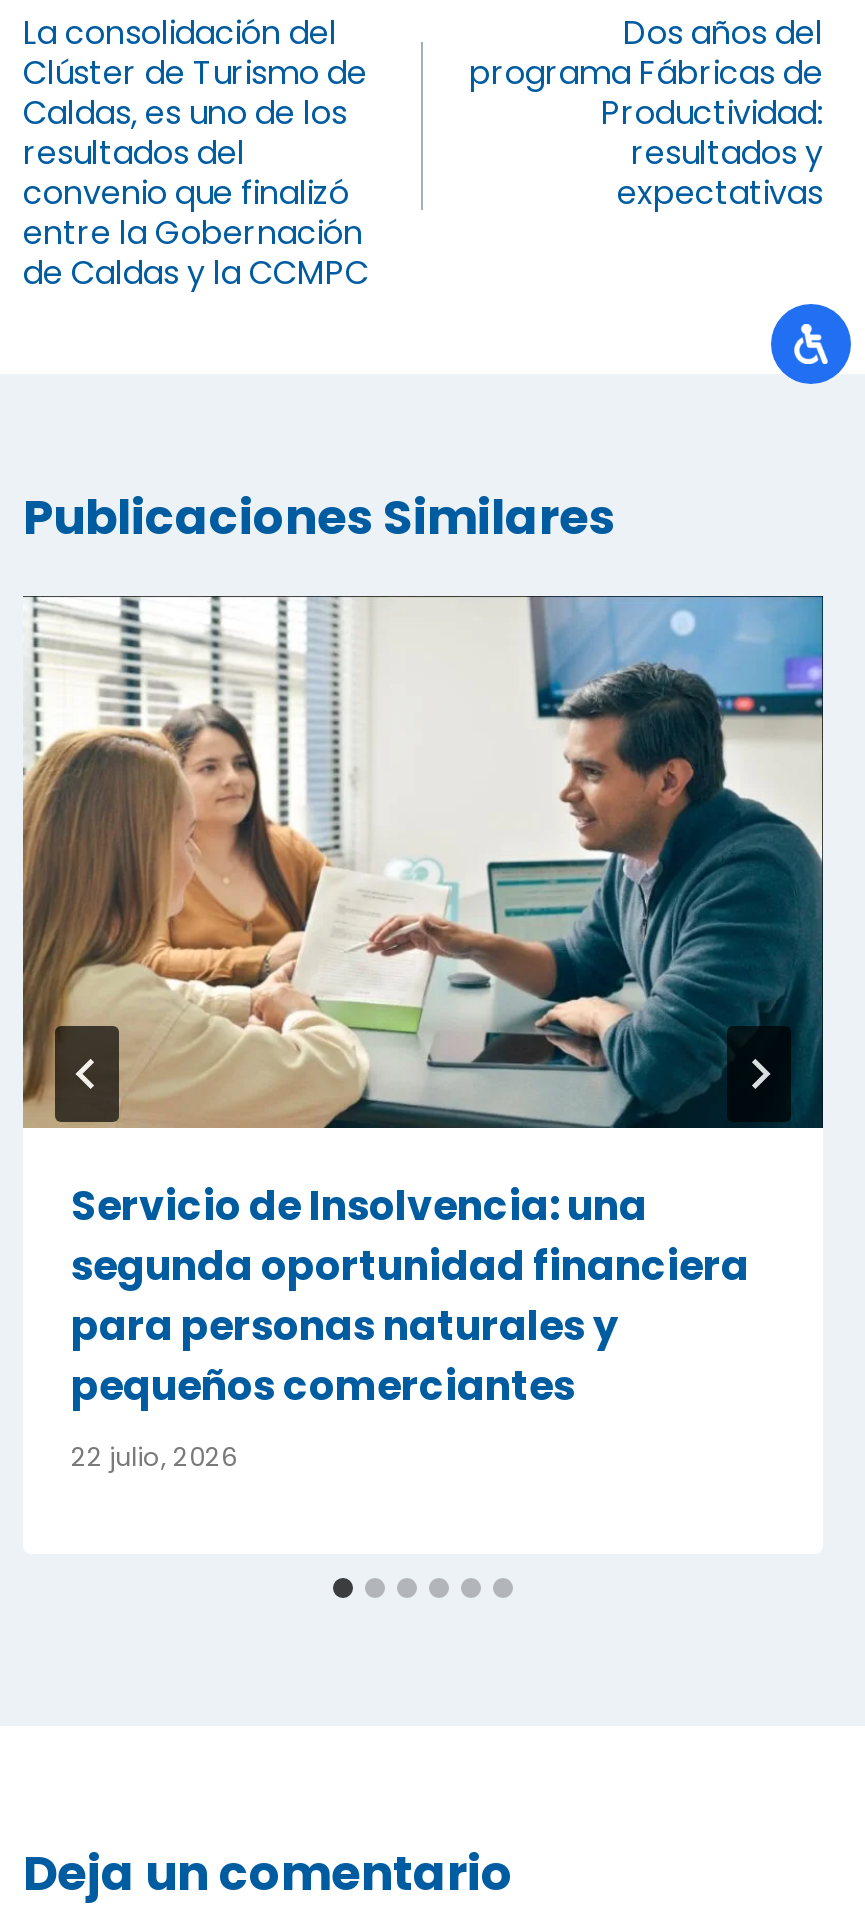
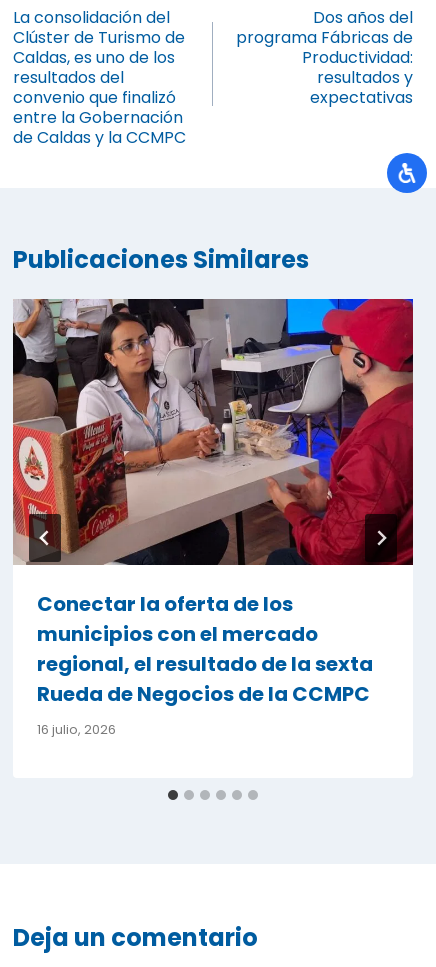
- [image]
- Servicio de Insolvencia: una
- segunda oportunidad financiera
- para personas naturales y
- pequeños comerciantes
+ [image]
+ Conectar la oferta de los
+ municipios con el mercado
+ regional, el resultado de la sexta
+ Rueda de Negocios de la CCMPC

- 22 julio, 2026
+ 16 julio, 2026
